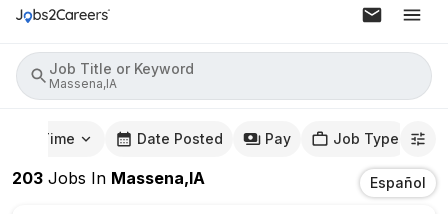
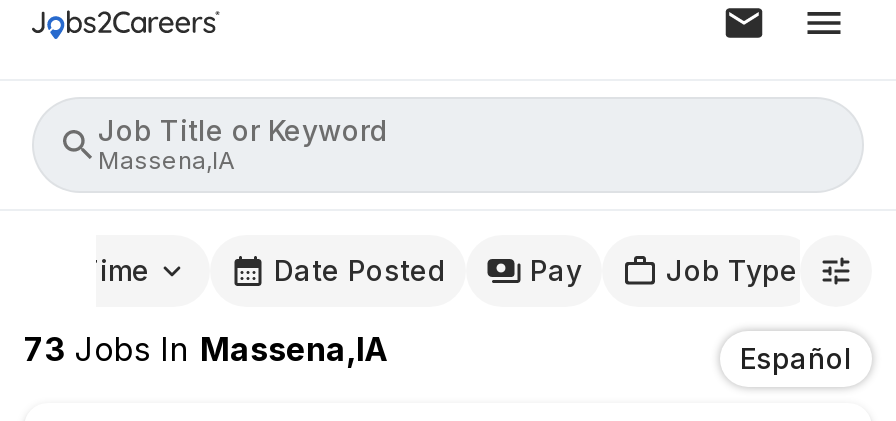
- 203 Jobs In Massena,IA
+ 73 Jobs In Massena,IA
